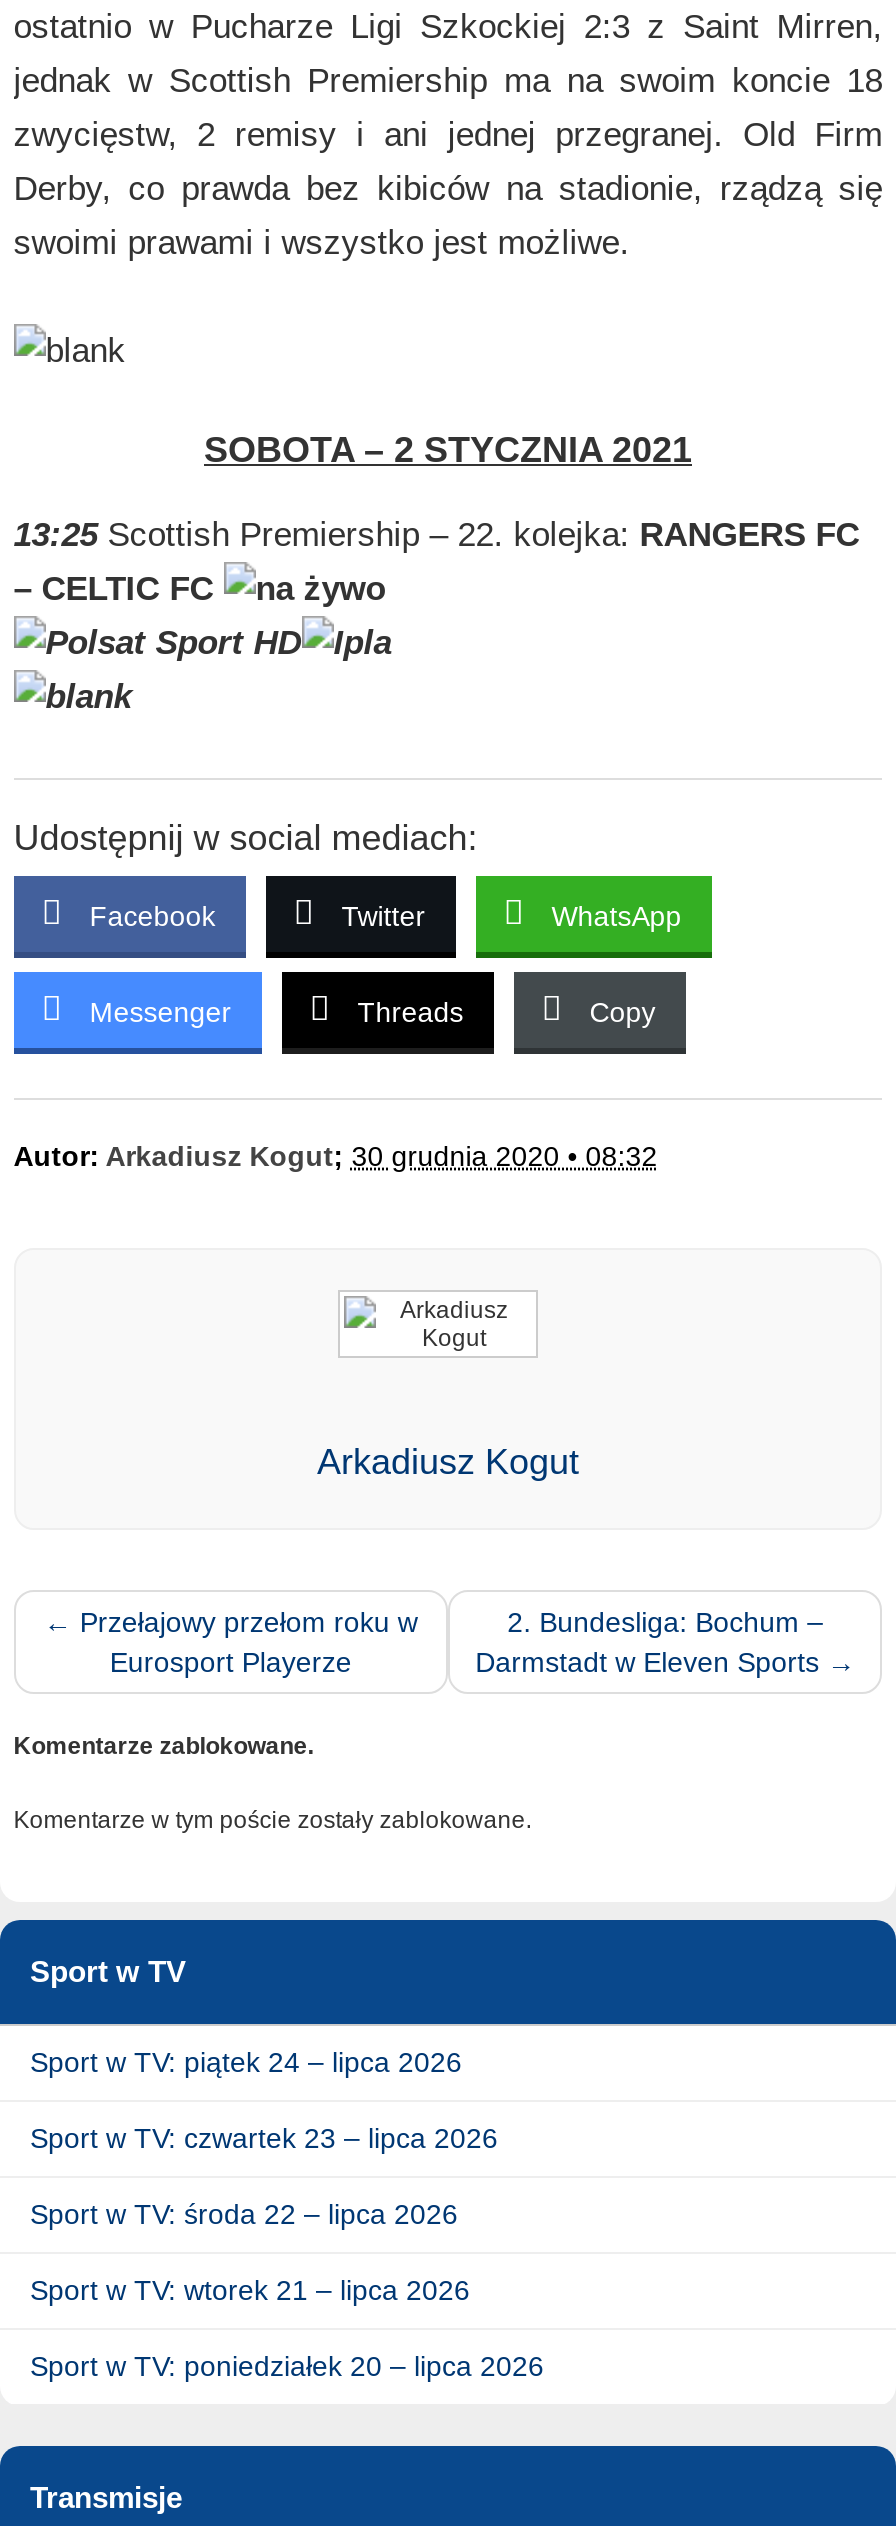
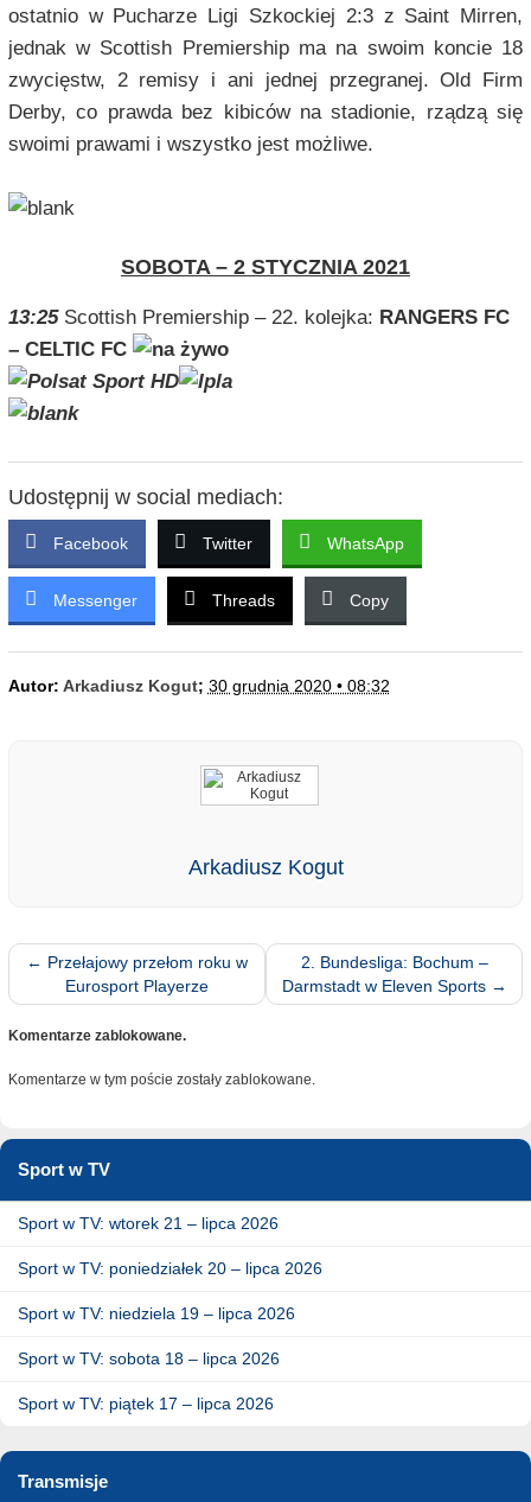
- Sport w TV: piątek 24 – lipca 2026
- Sport w TV: czwartek 23 – lipca 2026
- Sport w TV: środa 22 – lipca 2026

moved up: Sport w TV: wtorek 21 – lipca 2026 | Sport w TV: poniedziałek 20 – lipca 2026

+ Sport w TV: niedziela 19 – lipca 2026
+ Sport w TV: sobota 18 – lipca 2026
+ Sport w TV: piątek 17 – lipca 2026
